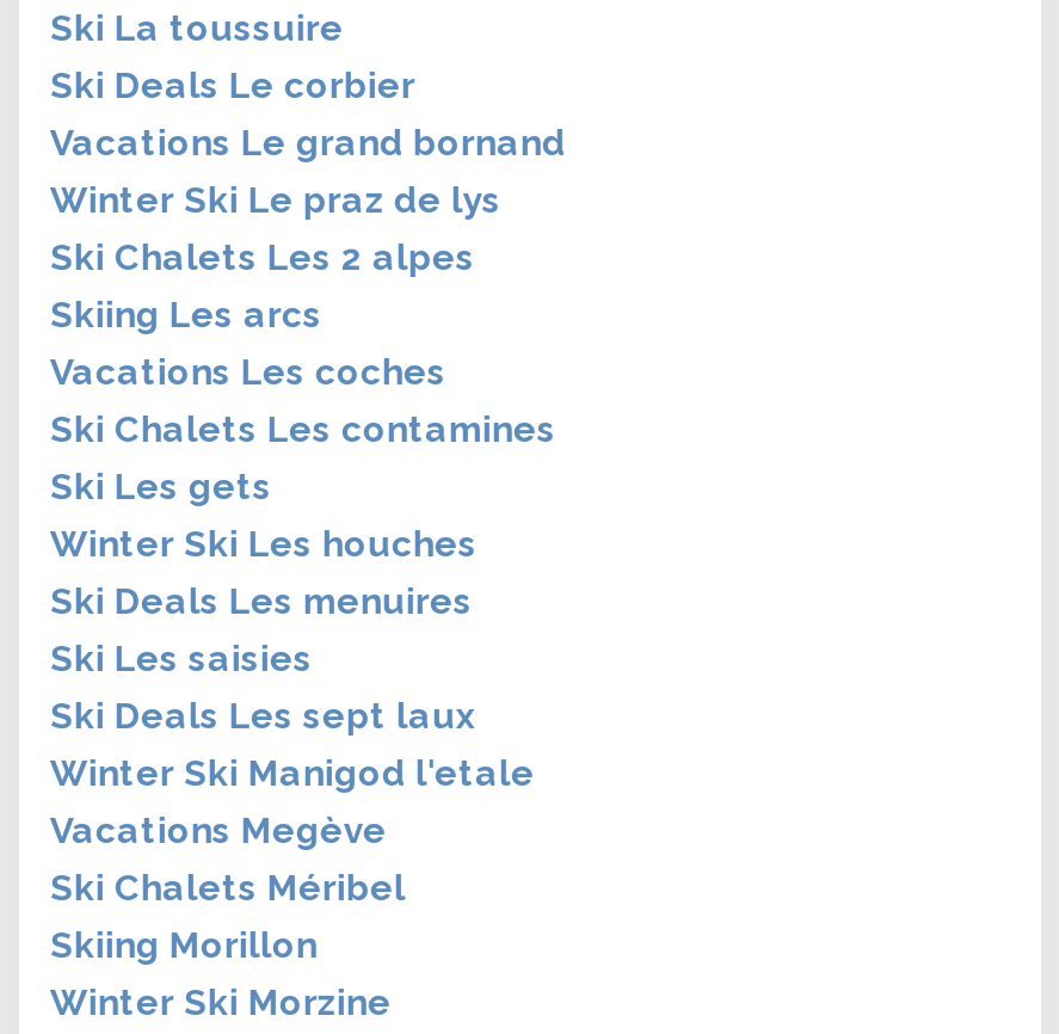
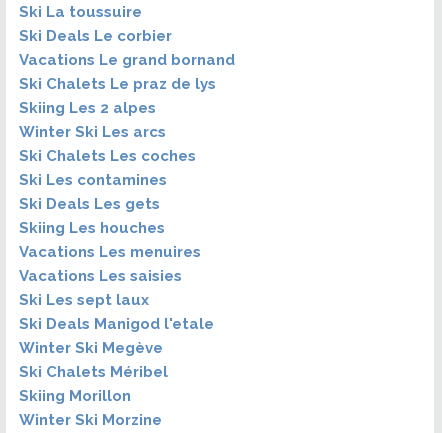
- Winter Ski Le praz de lys
- Ski Chalets Les 2 alpes
- Skiing Les arcs
- Vacations Les coches
- Ski Chalets Les contamines
- Ski Les gets
- Winter Ski Les houches
- Ski Deals Les menuires
- Ski Les saisies
- Ski Deals Les sept laux
- Winter Ski Manigod l'etale
- Vacations Megève
+ Ski Chalets Le praz de lys
+ Skiing Les 2 alpes
+ Winter Ski Les arcs
+ Ski Chalets Les coches
+ Ski Les contamines
+ Ski Deals Les gets
+ Skiing Les houches
+ Vacations Les menuires
+ Vacations Les saisies
+ Ski Les sept laux
+ Ski Deals Manigod l'etale
+ Winter Ski Megève
